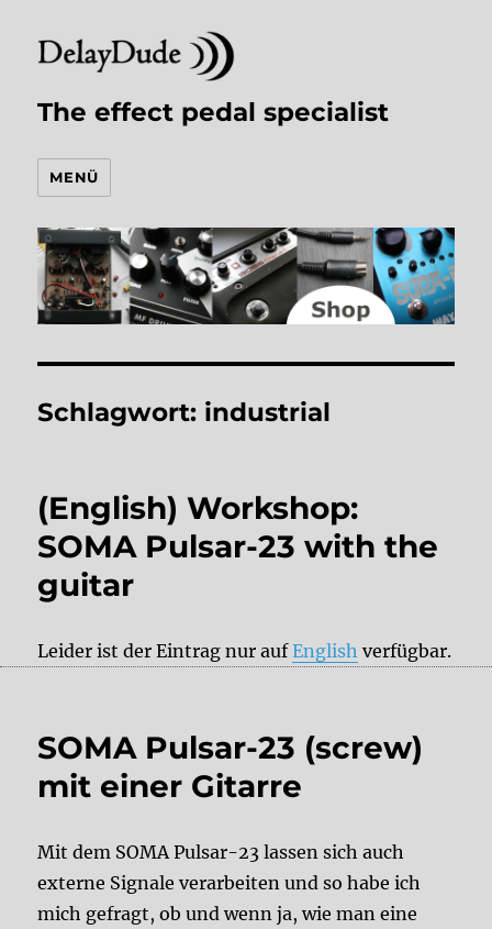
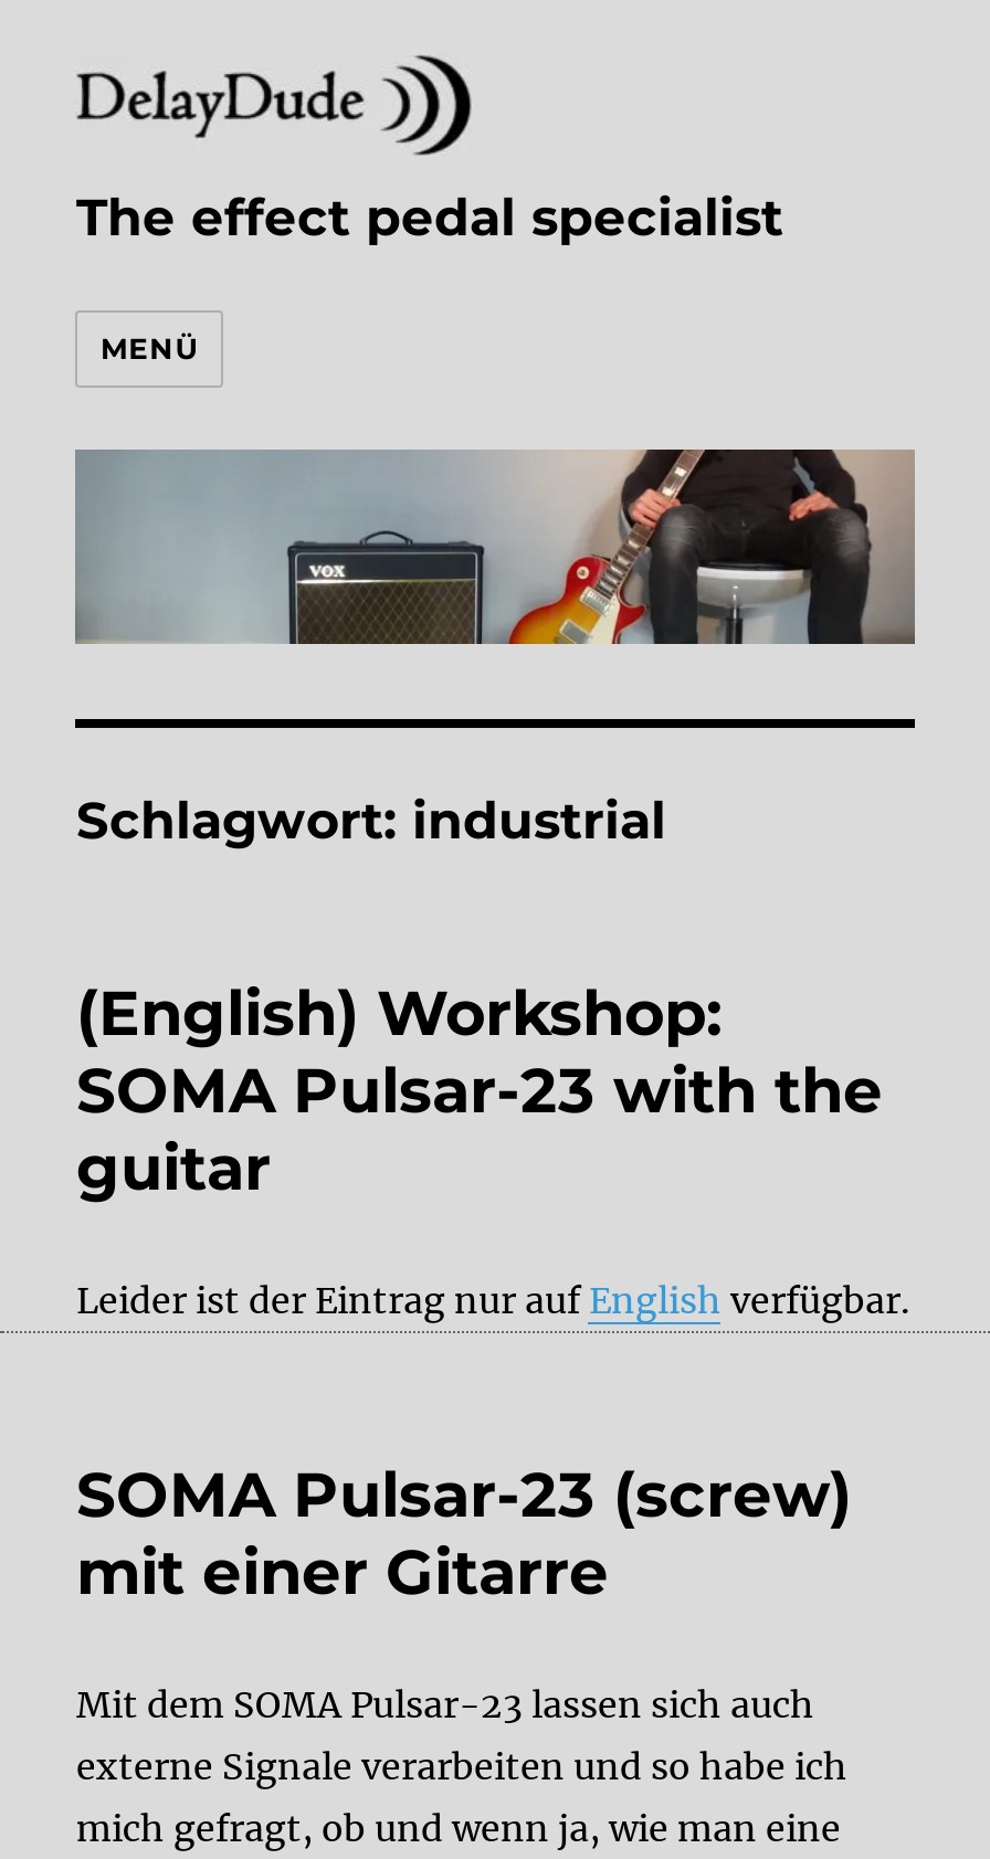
- [image]
+ [image]
